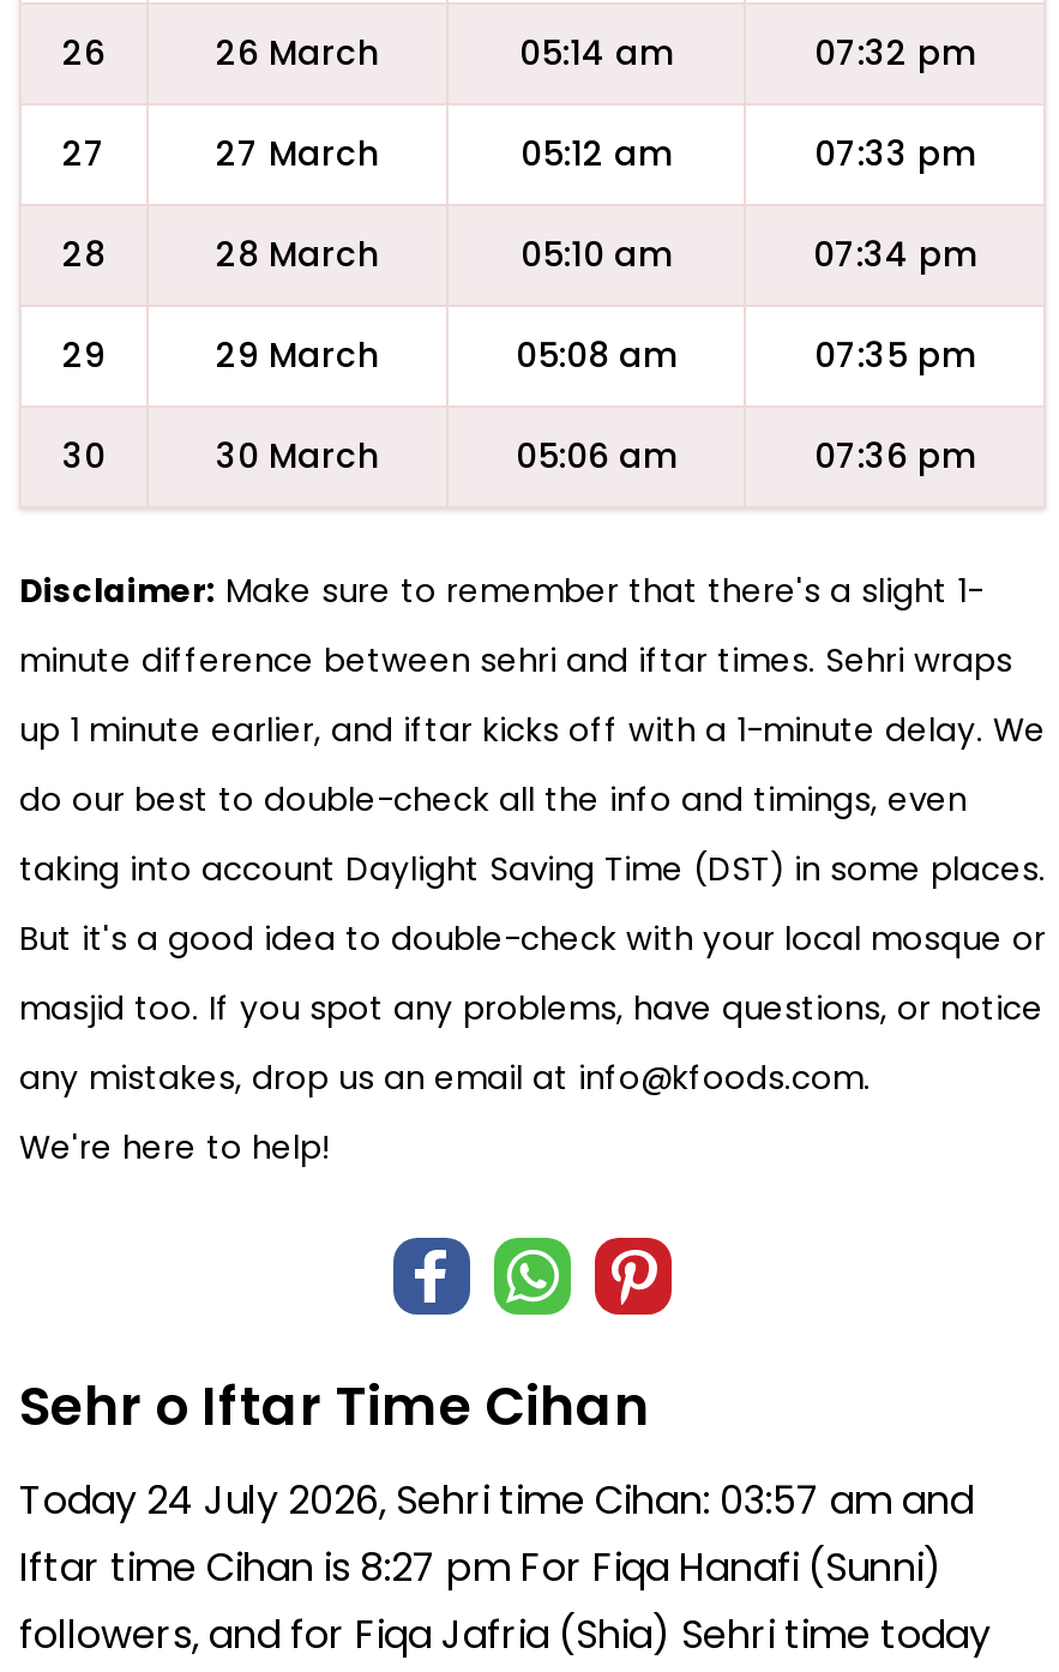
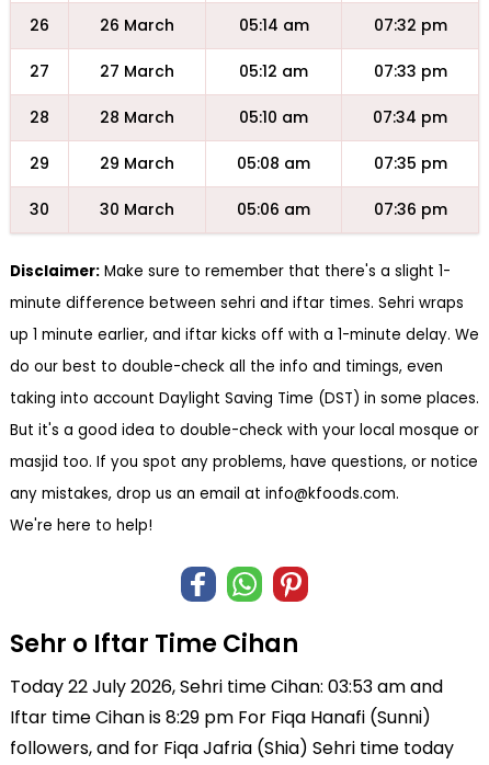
- Today 24 July 2026, Sehri time Cihan: 03:57 am and
+ Today 22 July 2026, Sehri time Cihan: 03:53 am and

- Iftar time Cihan is 8:27 pm For Fiqa Hanafi (Sunni)
+ Iftar time Cihan is 8:29 pm For Fiqa Hanafi (Sunni)
